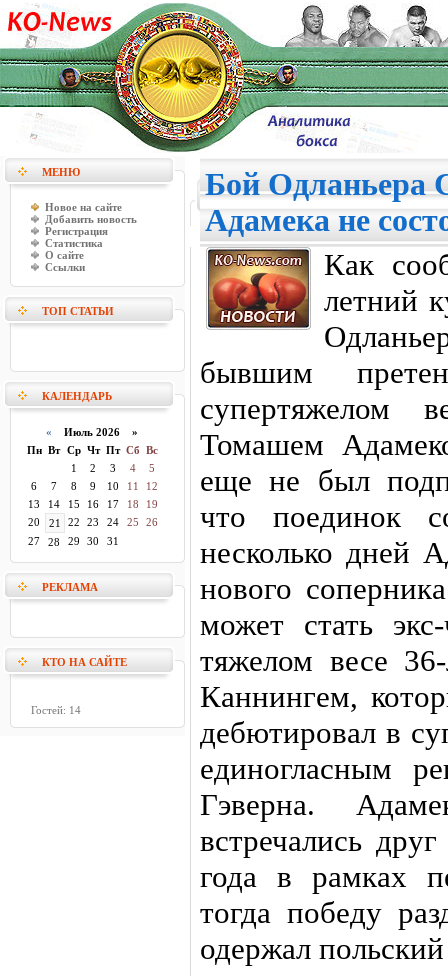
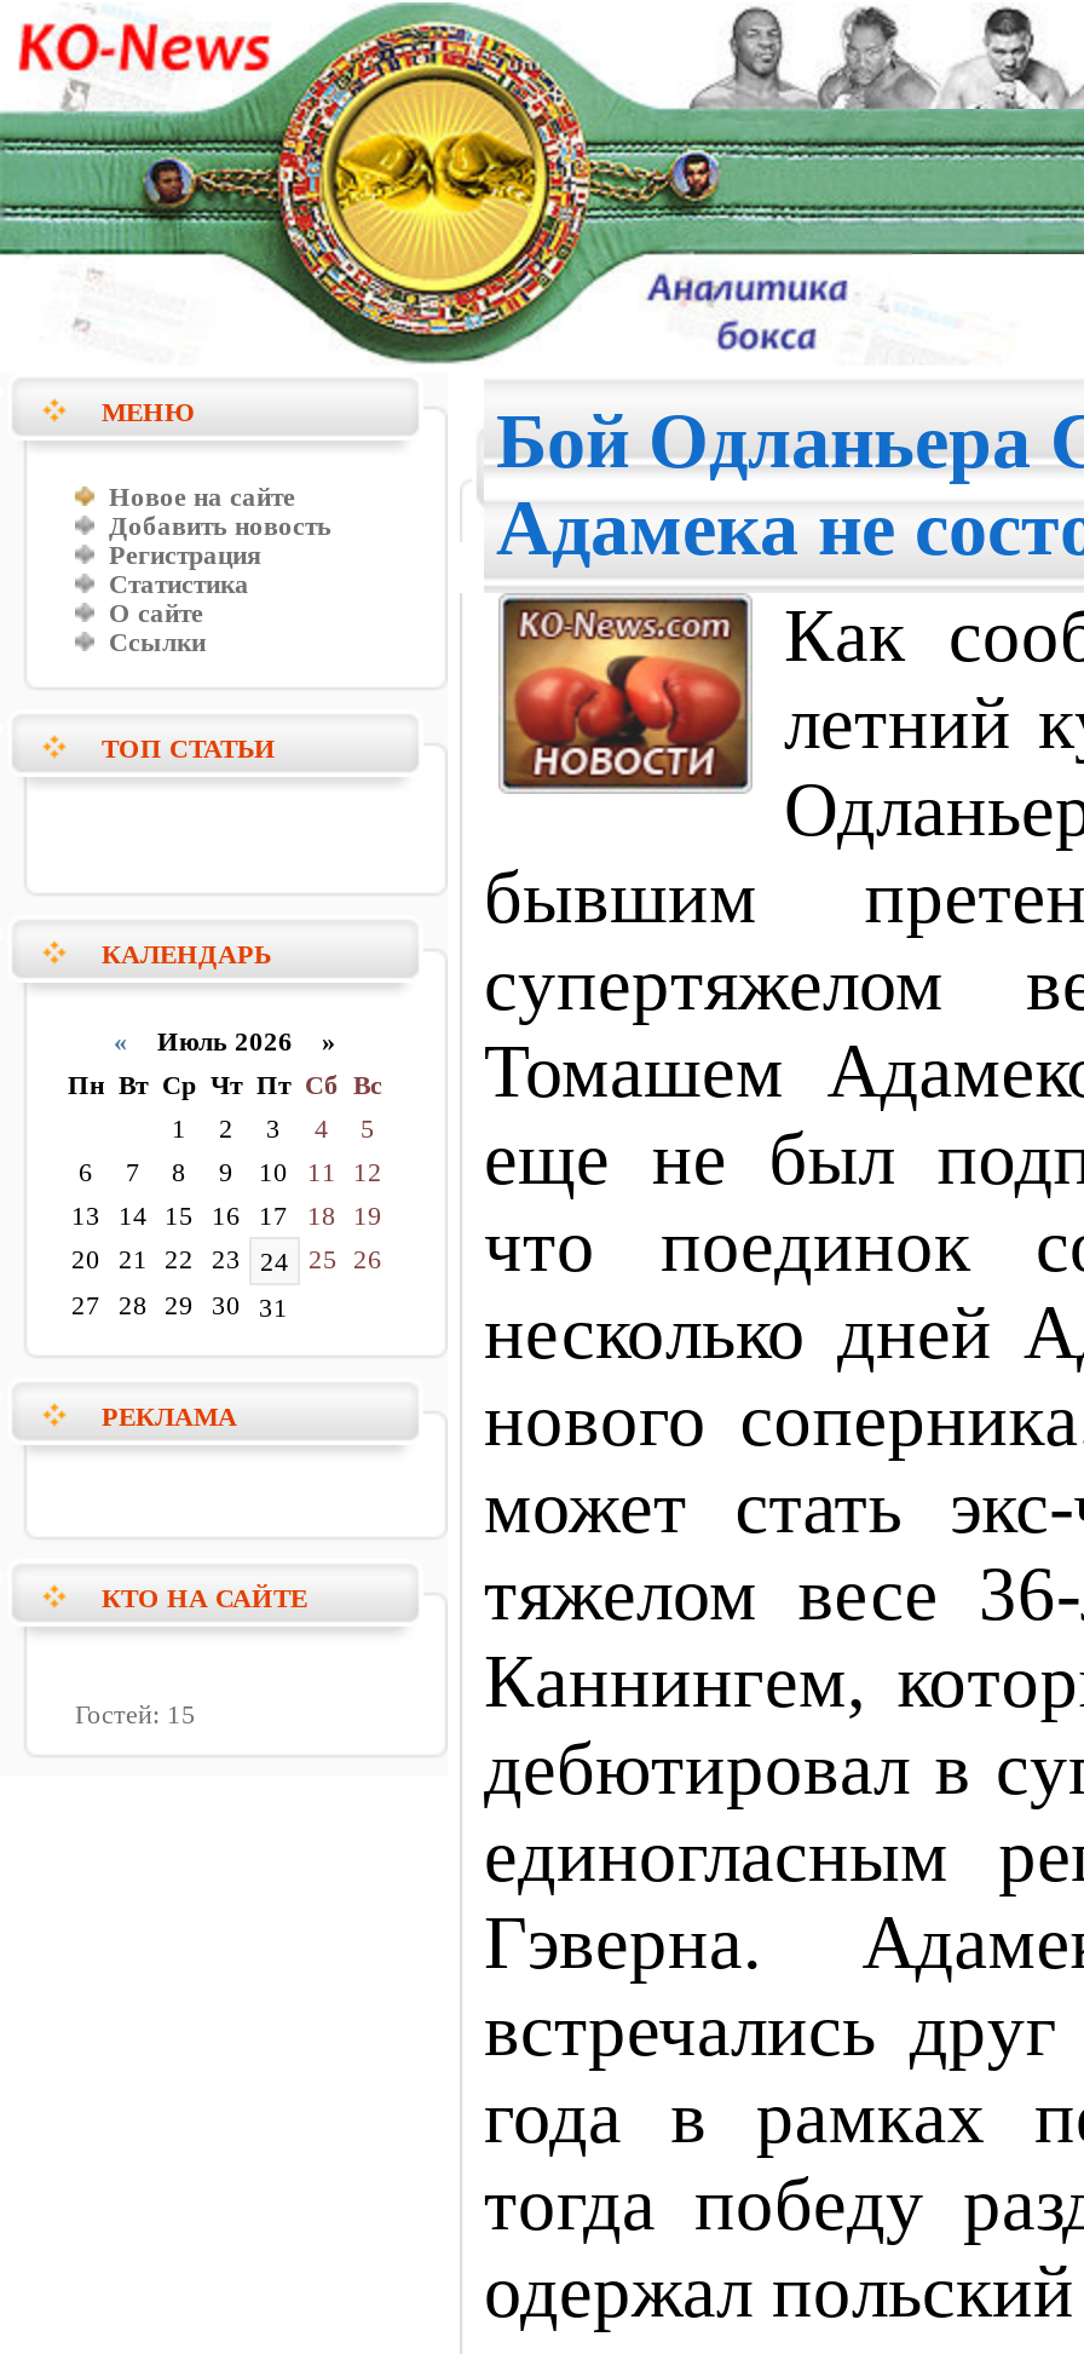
- Гостей: 14
+ Гостей: 15
